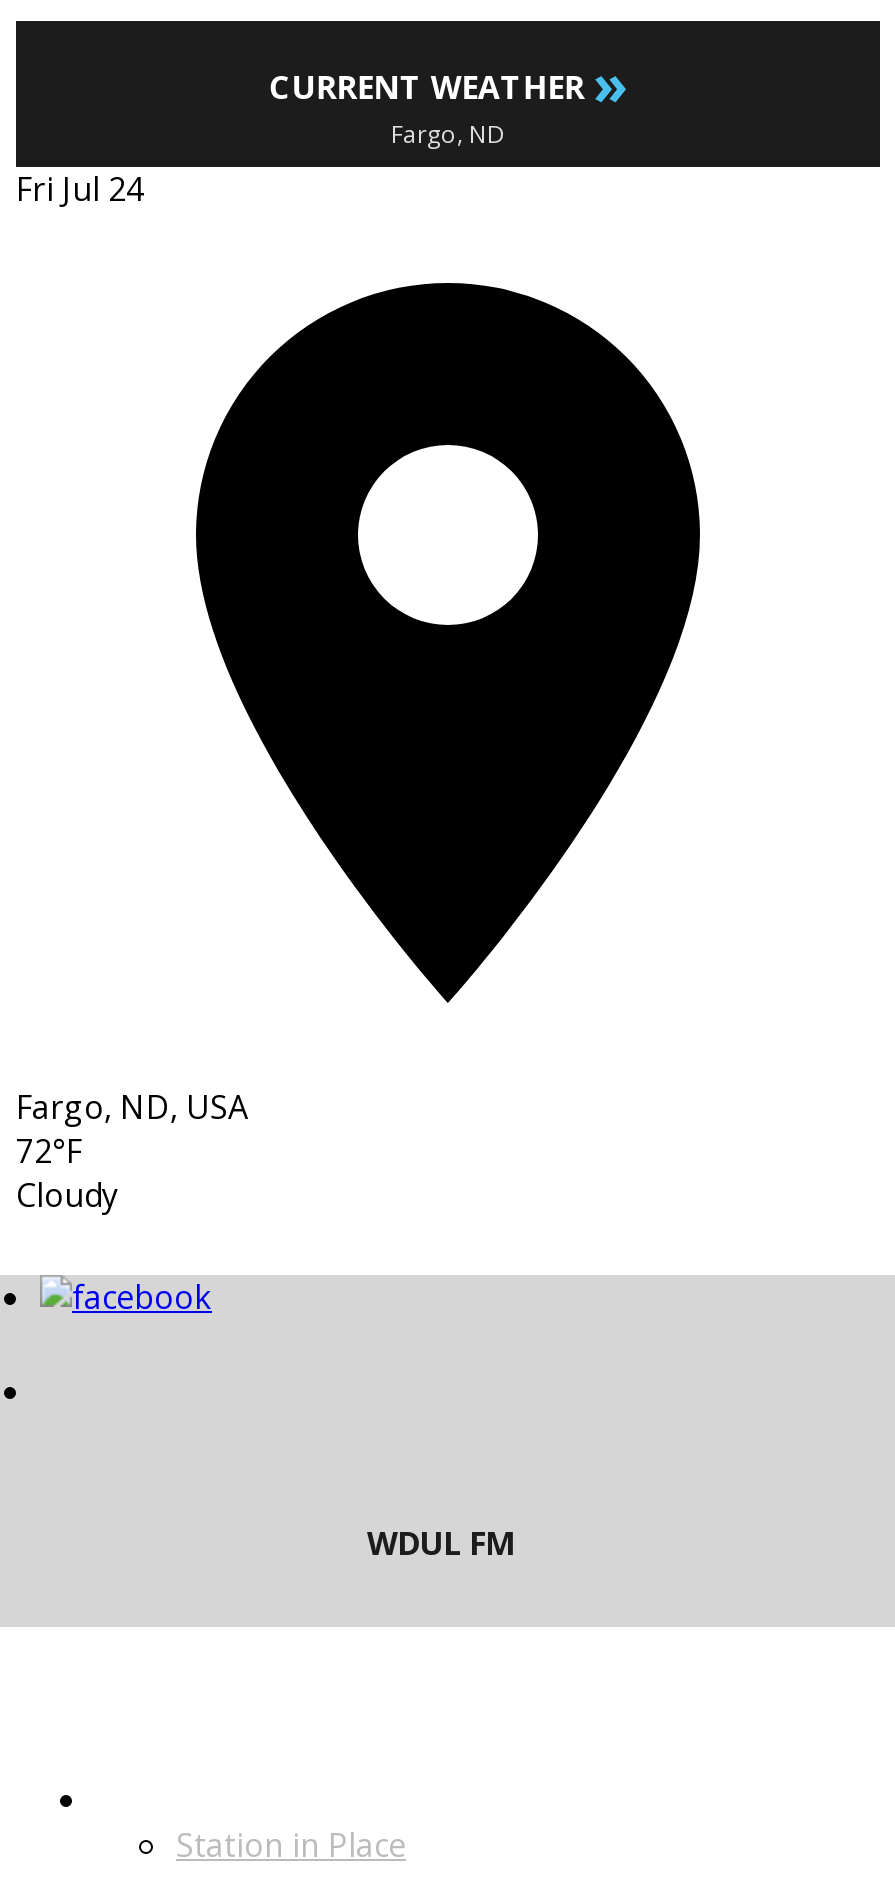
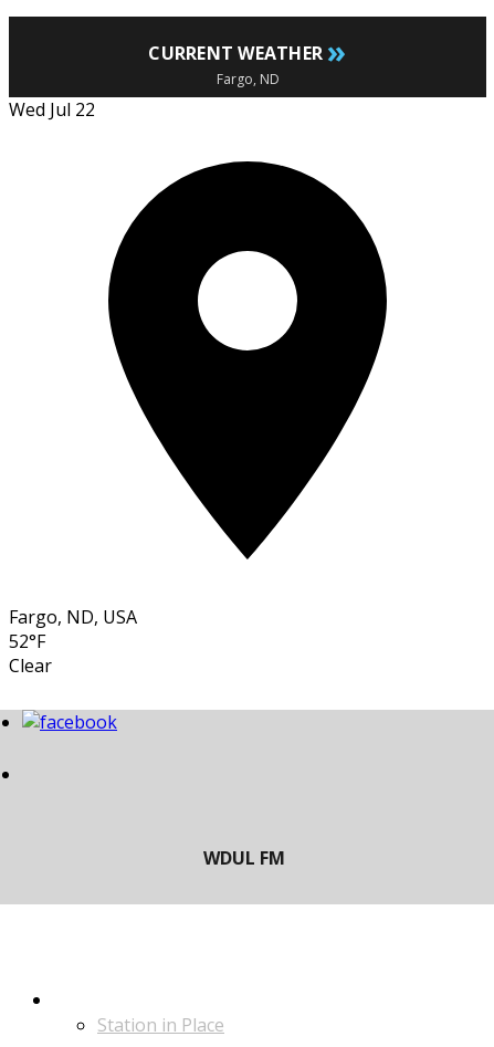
- Fri Jul 24
+ Wed Jul 22

- 72°F
- Cloudy
+ 52°F
+ Clear
